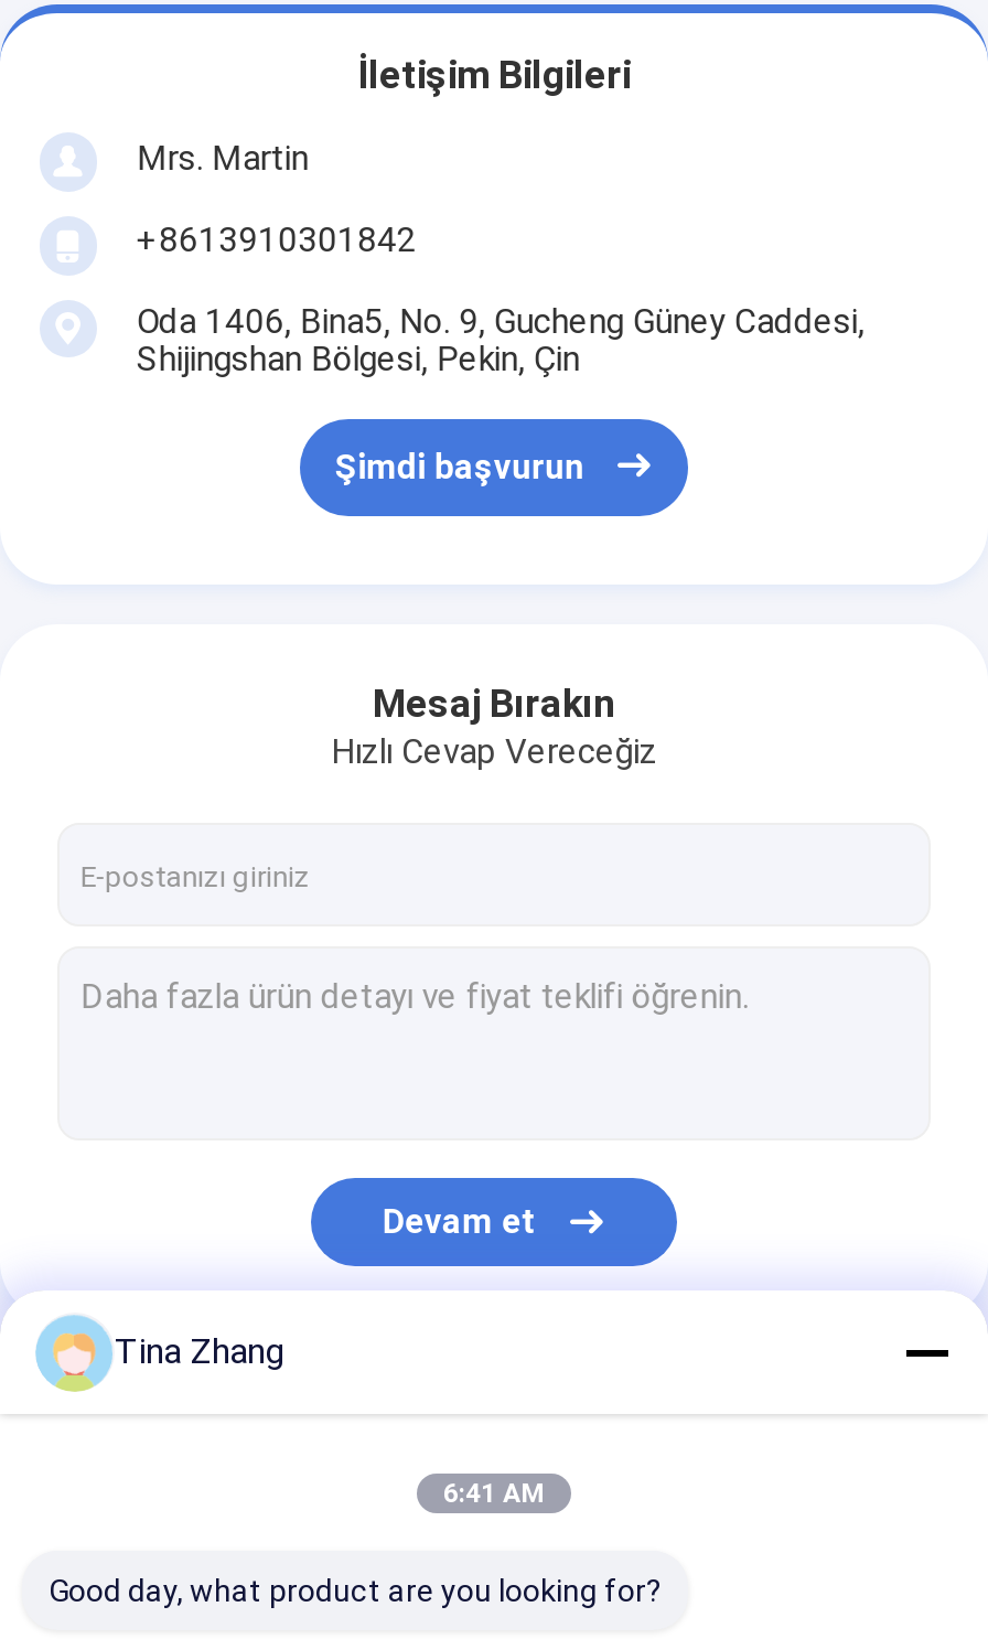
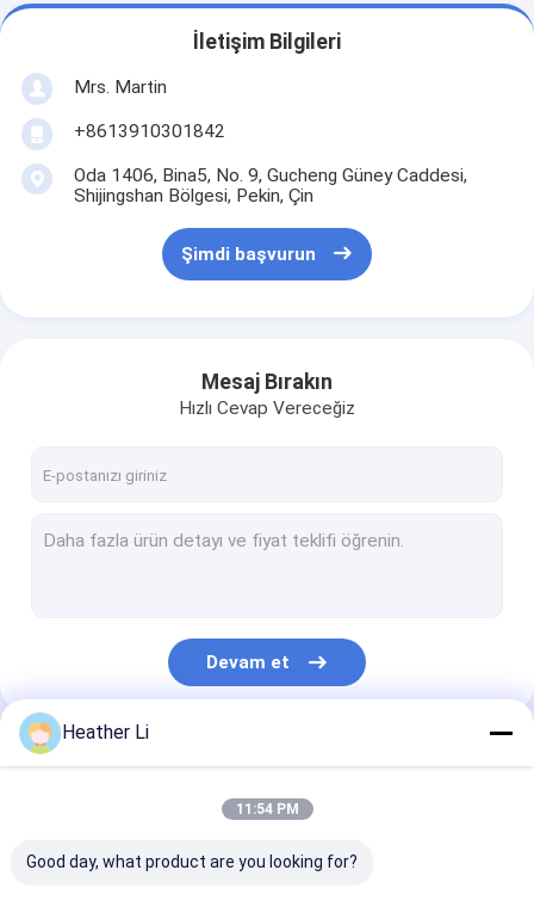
- Tina Zhang
+ Heather Li

- 6:41 AM
+ 11:54 PM
